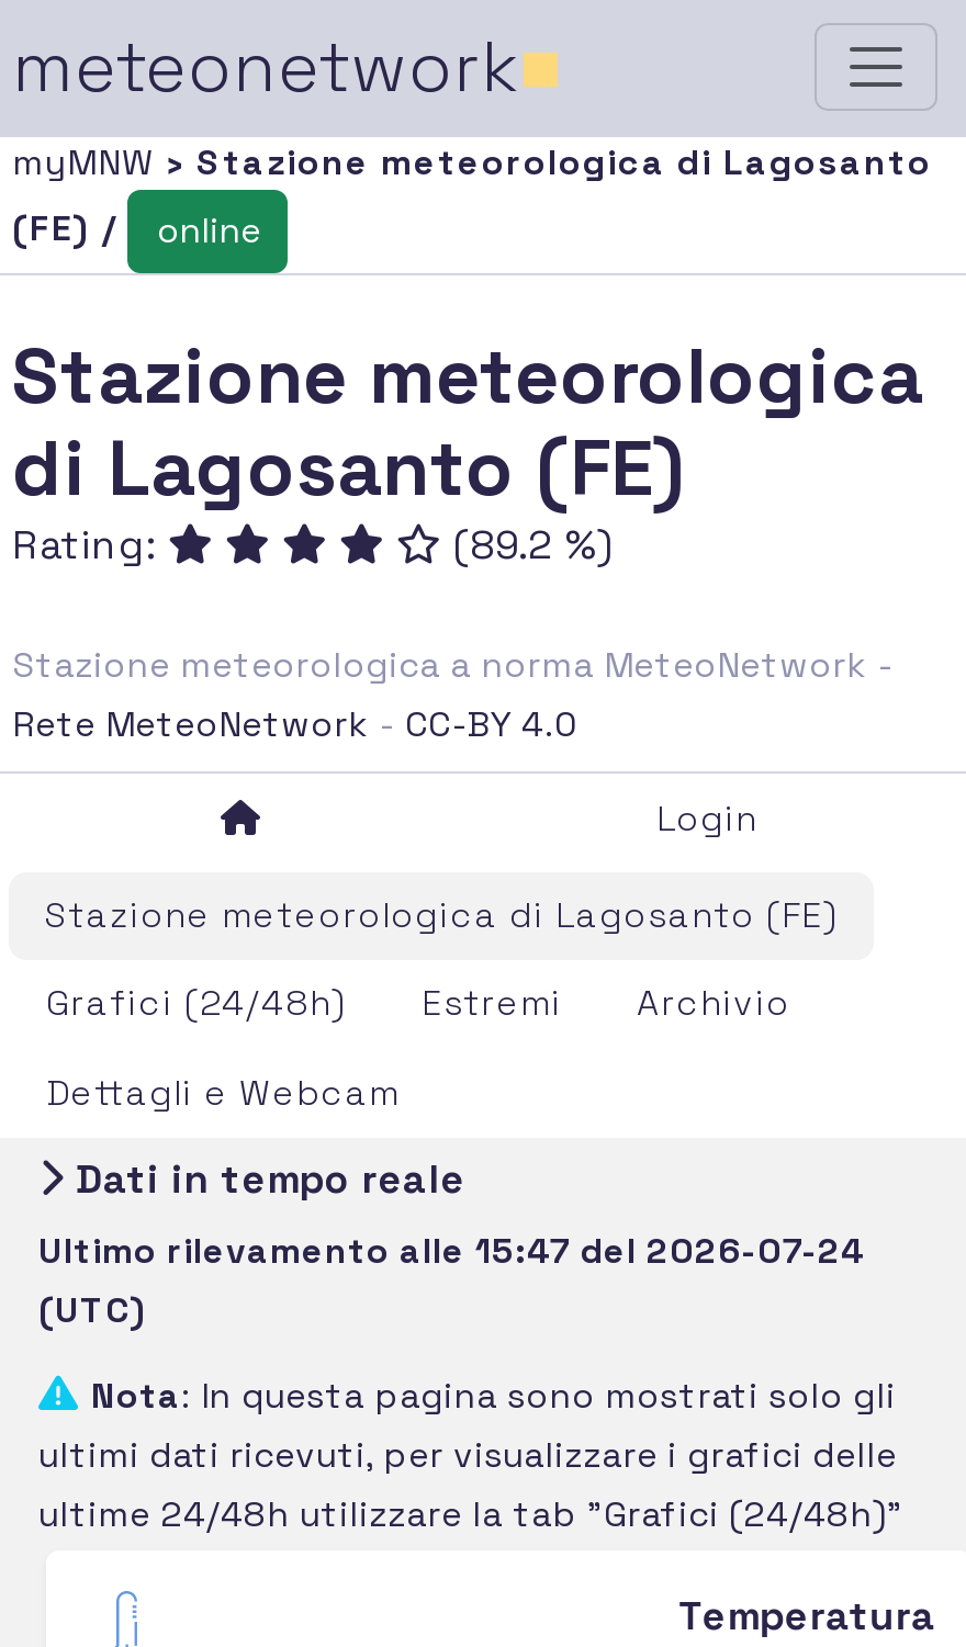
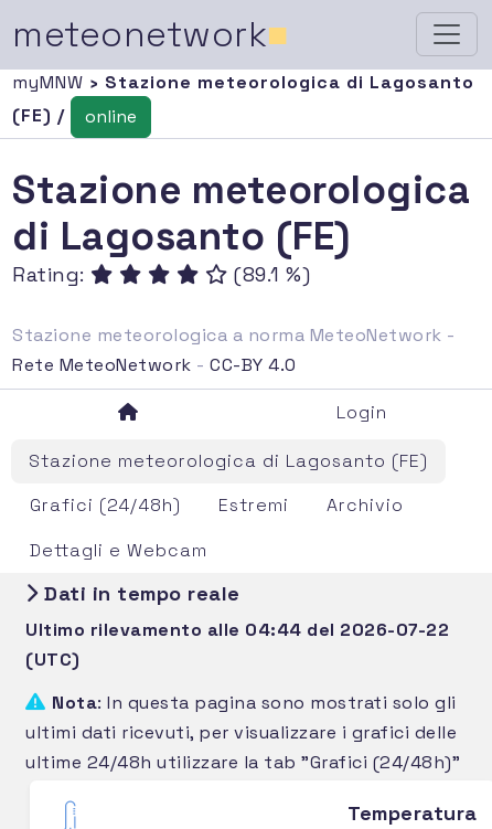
- (89.2 %)
+ (89.1 %)

- Ultimo rilevamento alle 15:47 del 2026-07-24
+ Ultimo rilevamento alle 04:44 del 2026-07-22
